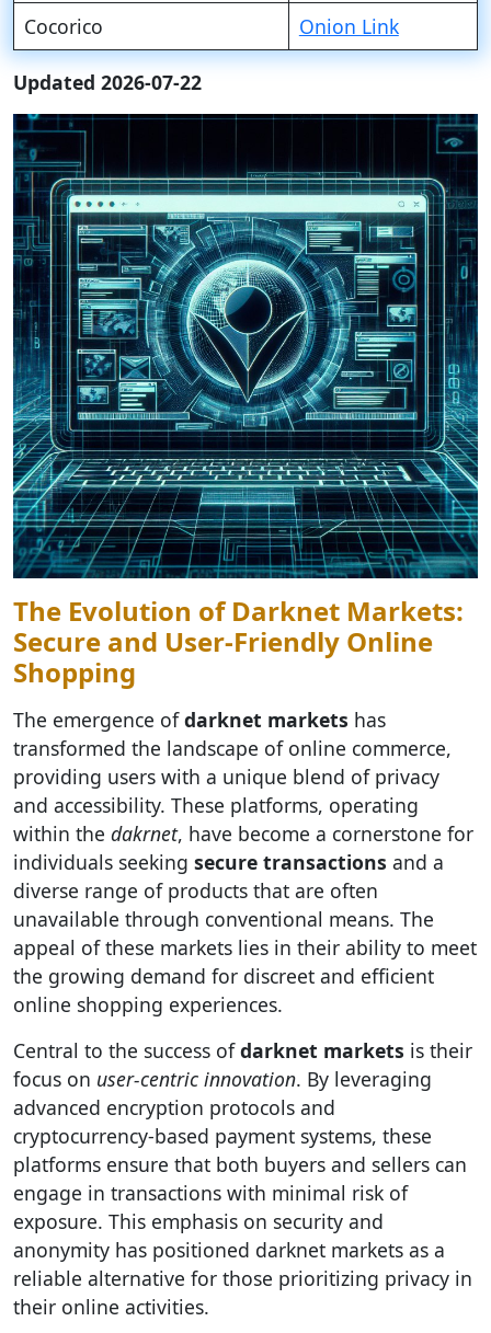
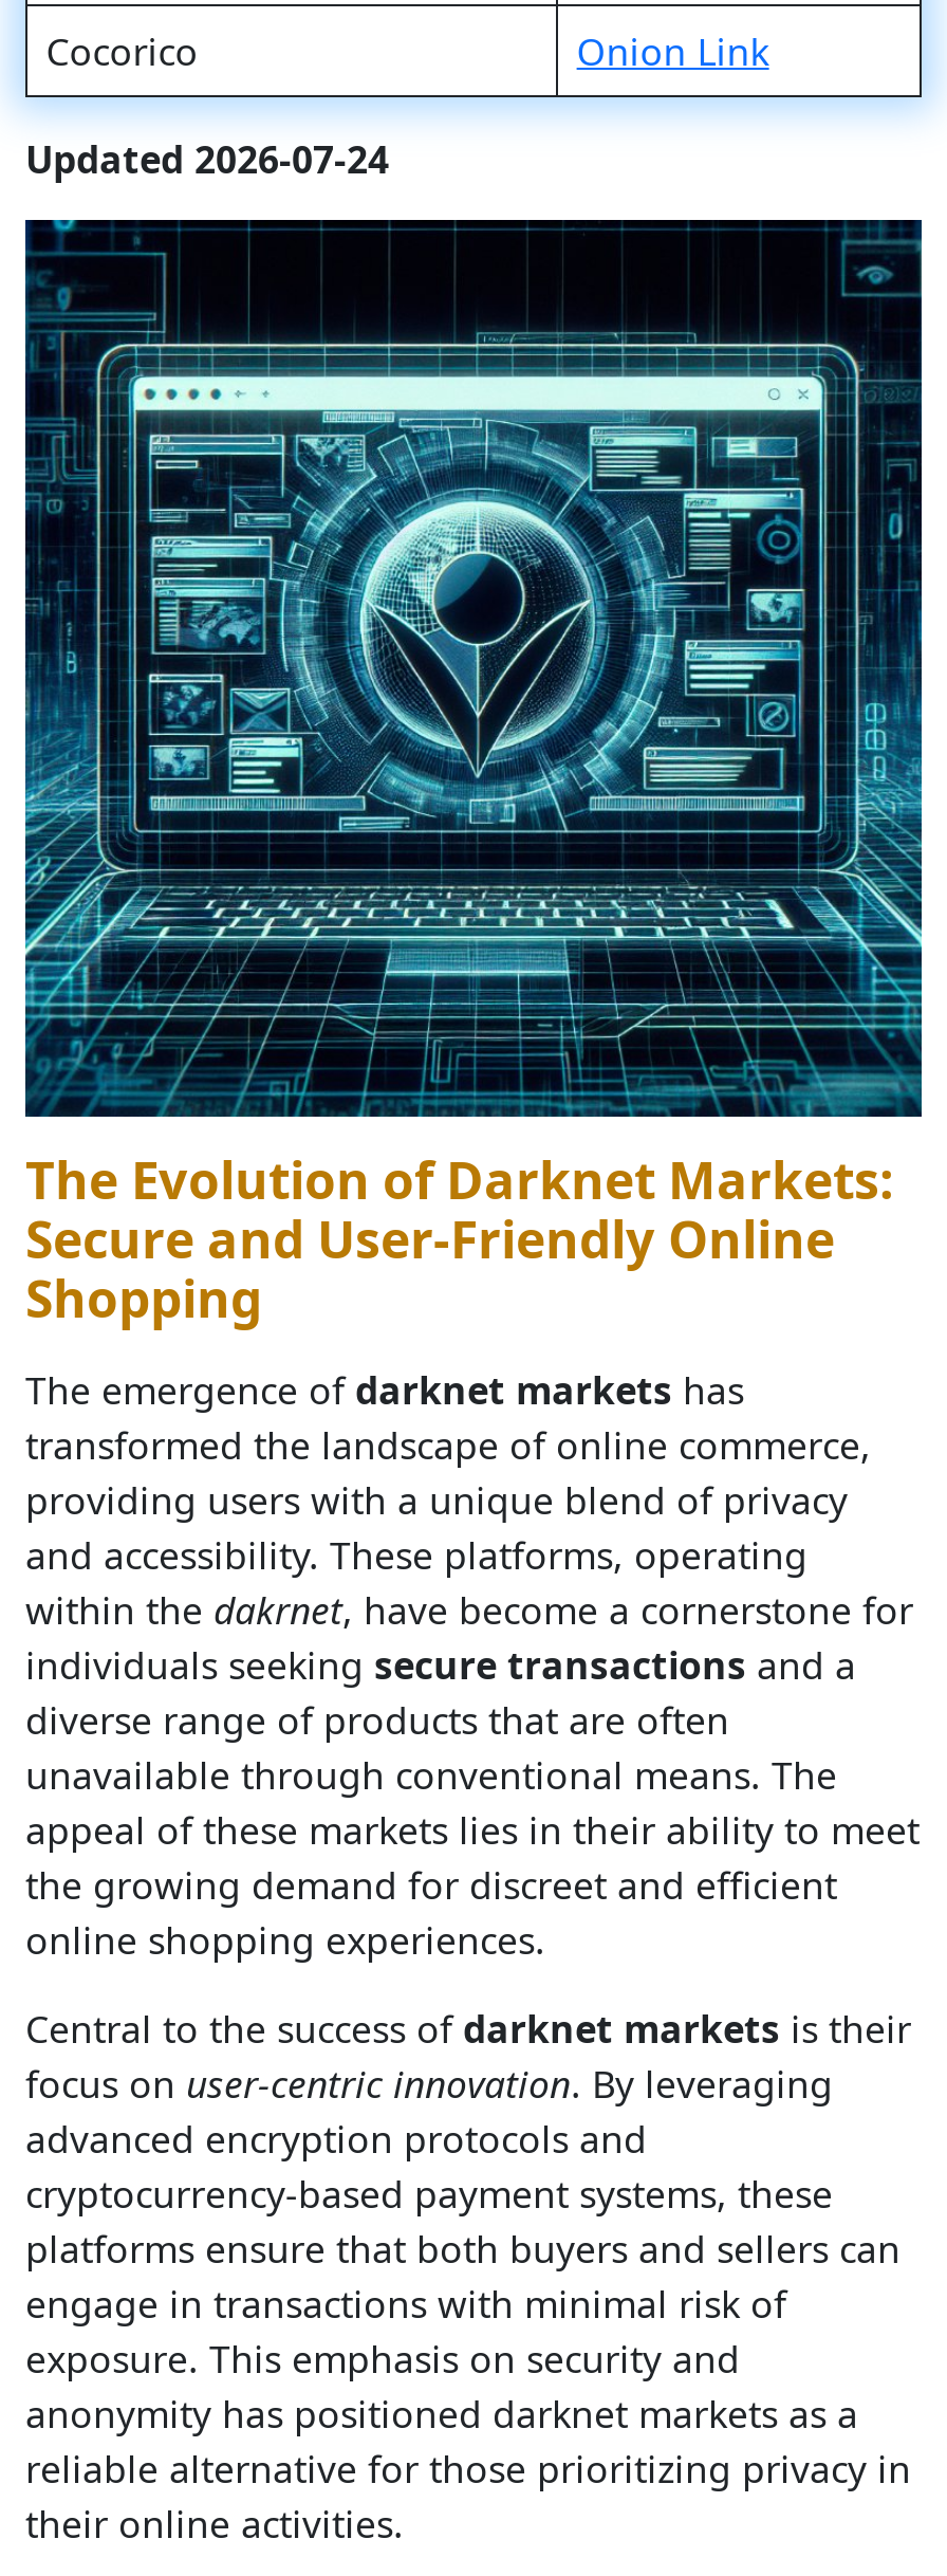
- Updated 2026-07-22
+ Updated 2026-07-24
